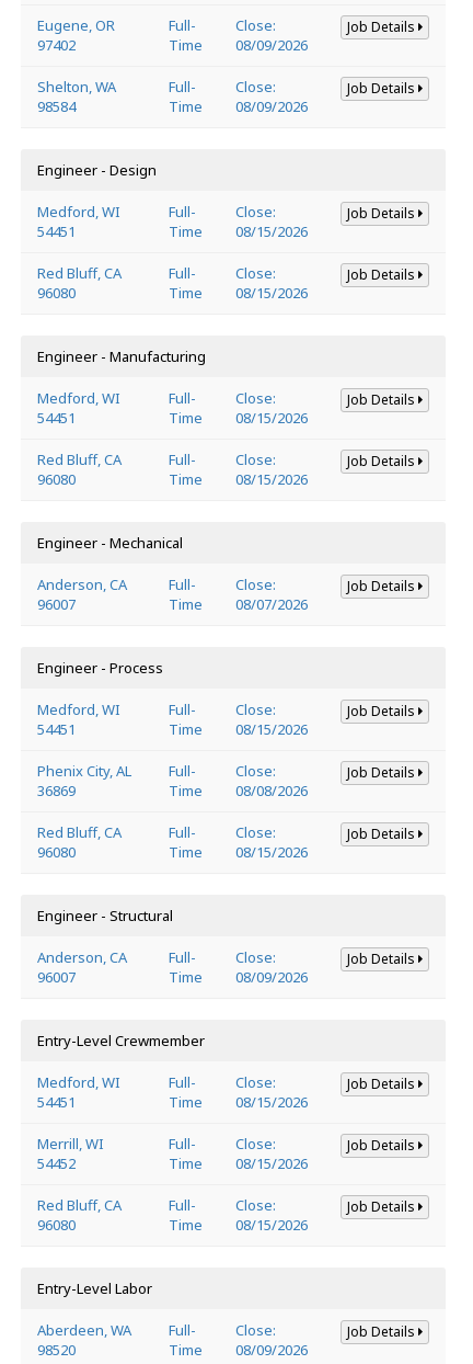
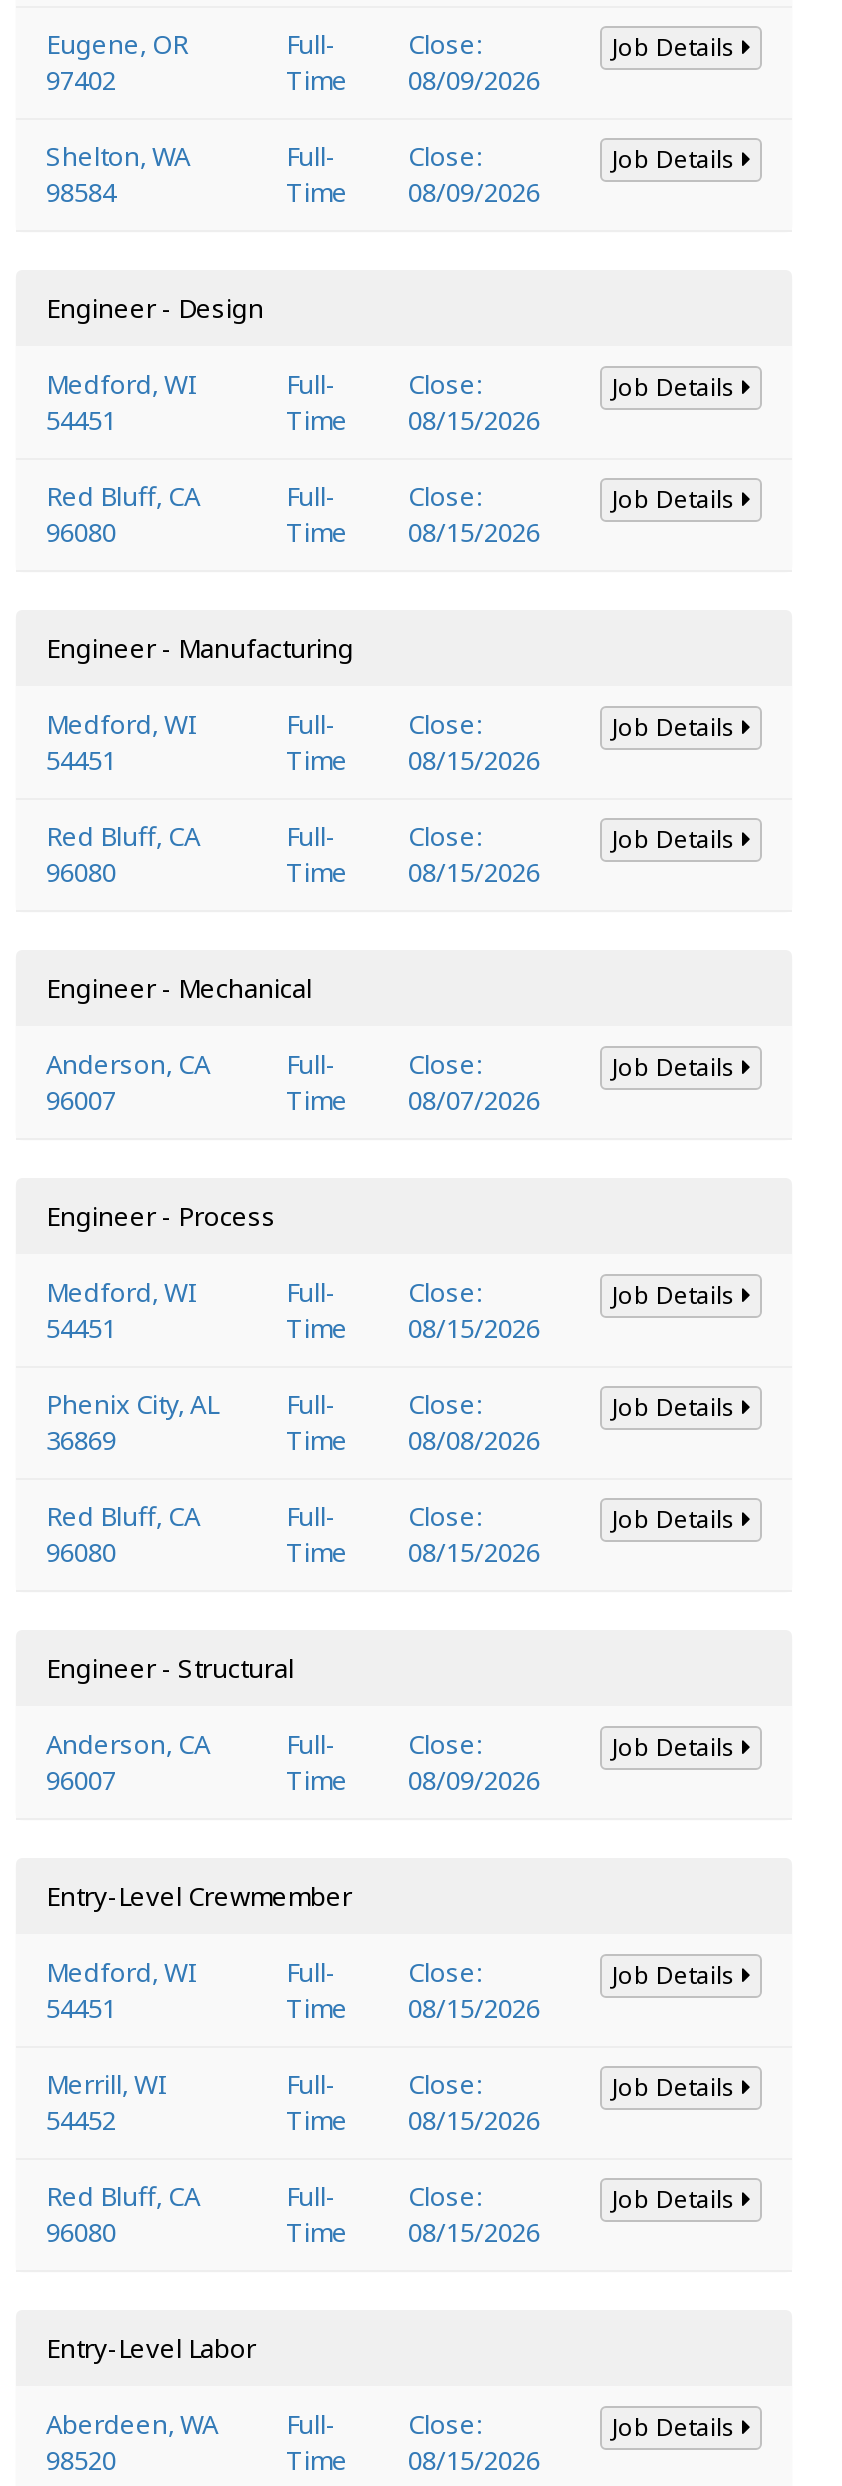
- Time 08/09/2026
+ Time 08/15/2026
